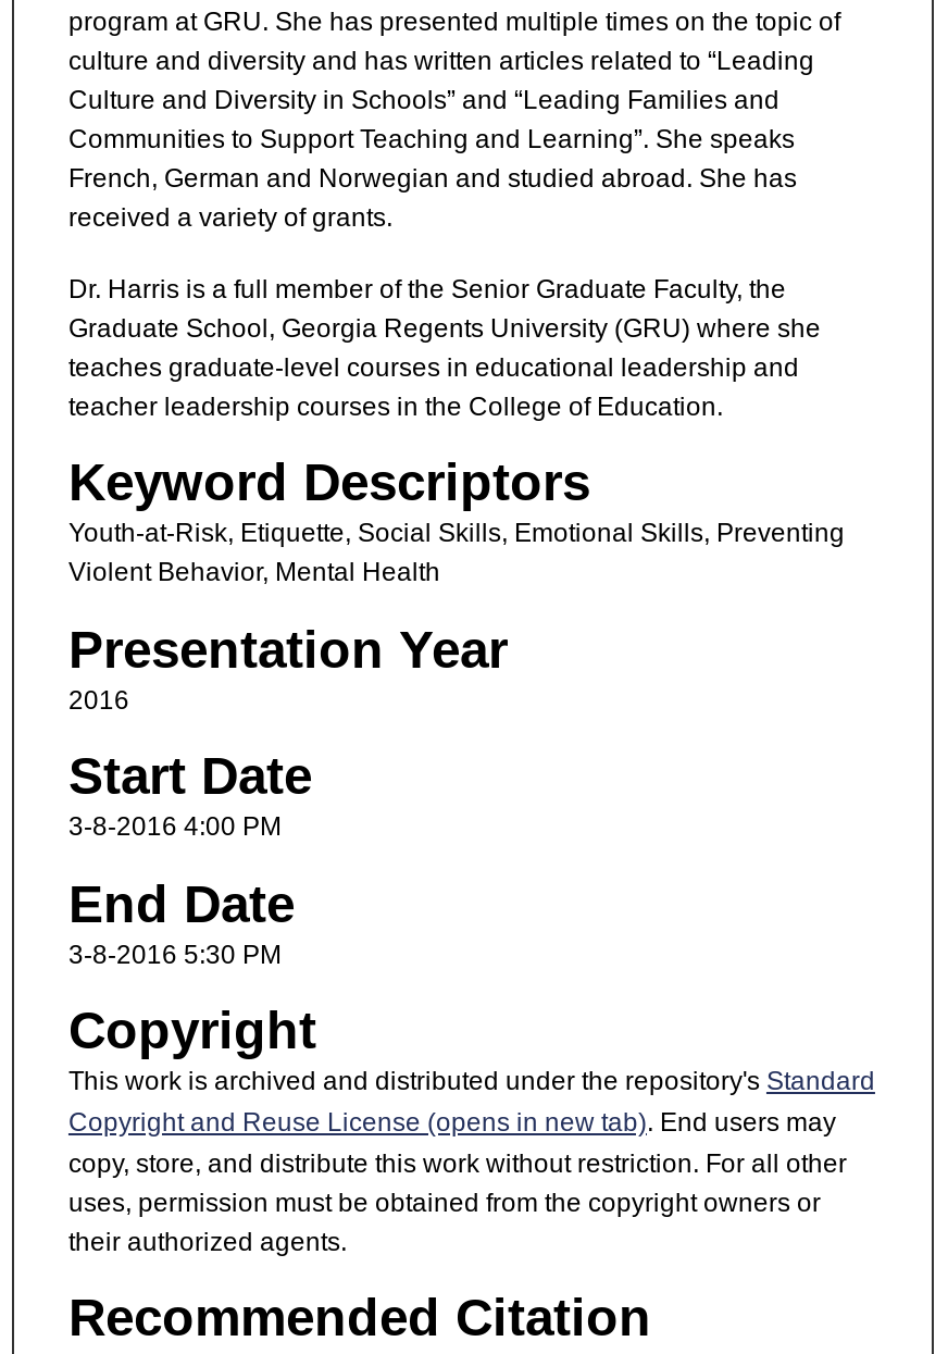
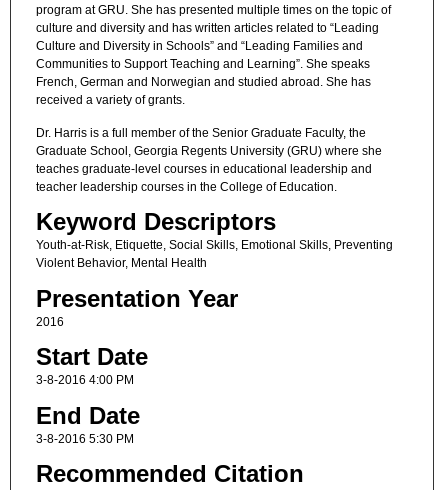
- Copyright
- This work is archived and distributed under the repository's Standard
- Copyright and Reuse License (opens in new tab). End users may
- copy, store, and distribute this work without restriction. For all other
- uses, permission must be obtained from the copyright owners or
- their authorized agents.
